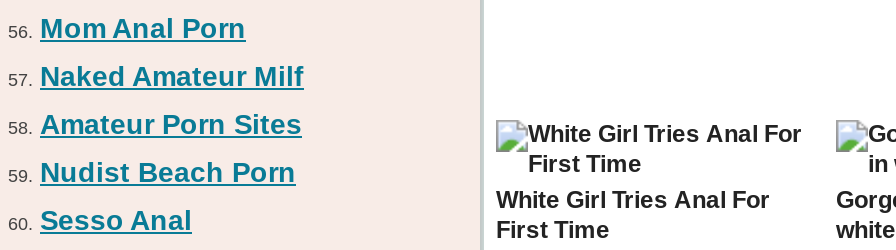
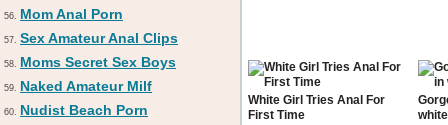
- 57. Naked Amateur Milf
+ 57. Sex Amateur Anal Clips

- 58. Amateur Porn Sites
+ 58. Moms Secret Sex Boys

- 59. Nudist Beach Porn
+ 59. Naked Amateur Milf

- 60. Sesso Anal
+ 60. Nudist Beach Porn
